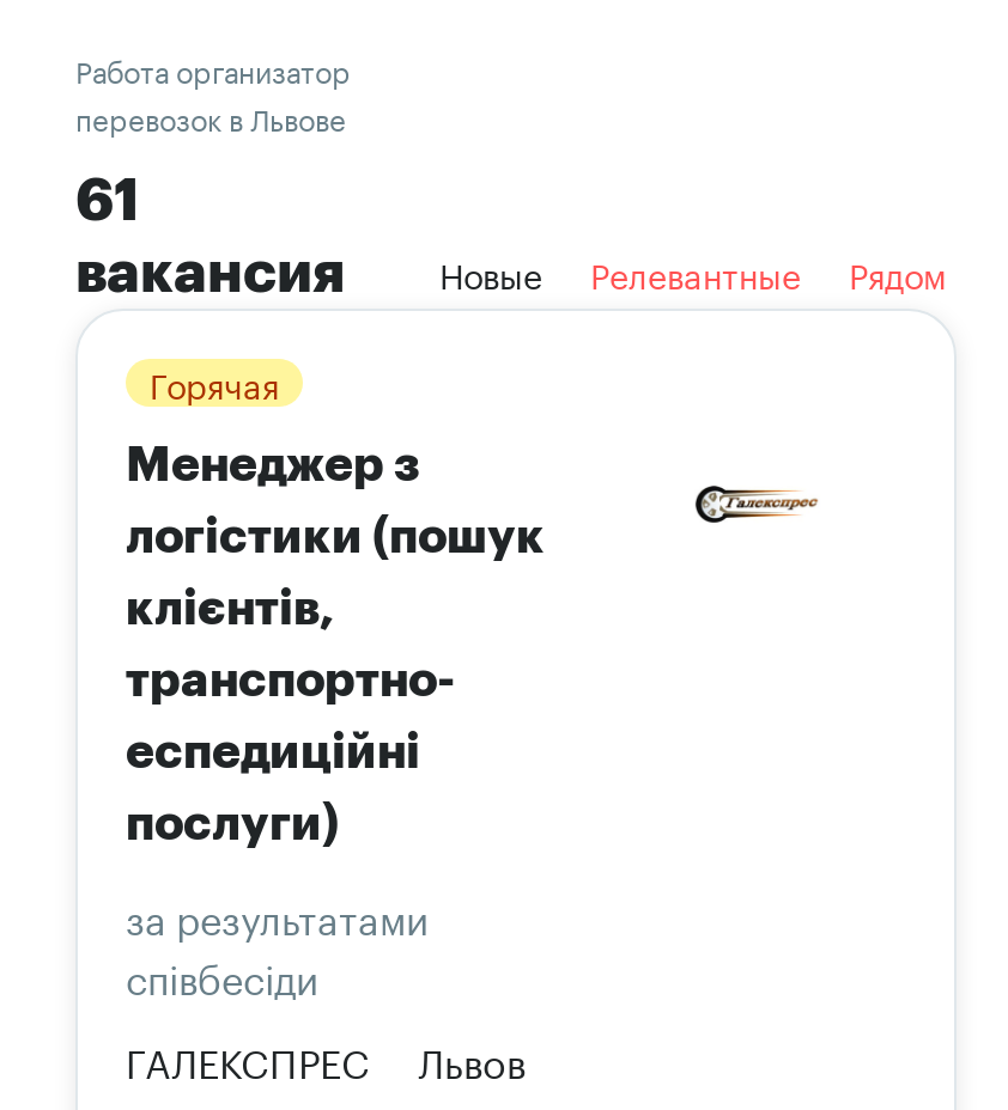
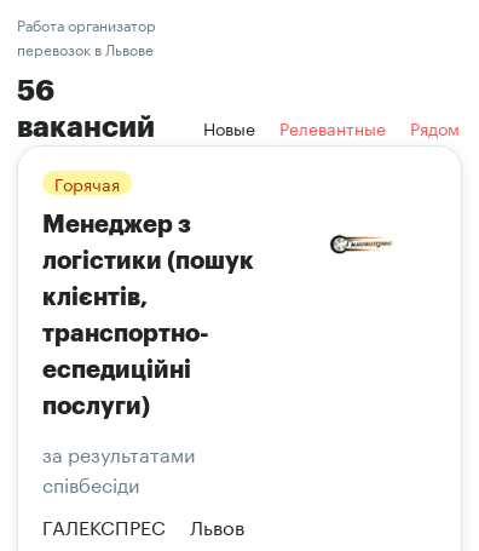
- 61
- вакансия
+ 56
+ вакансий
